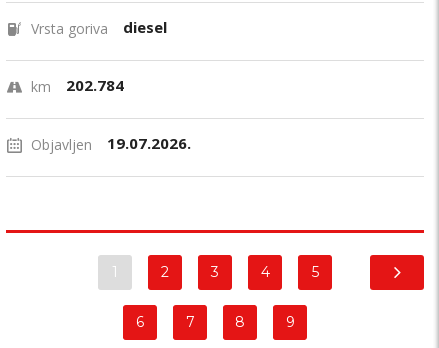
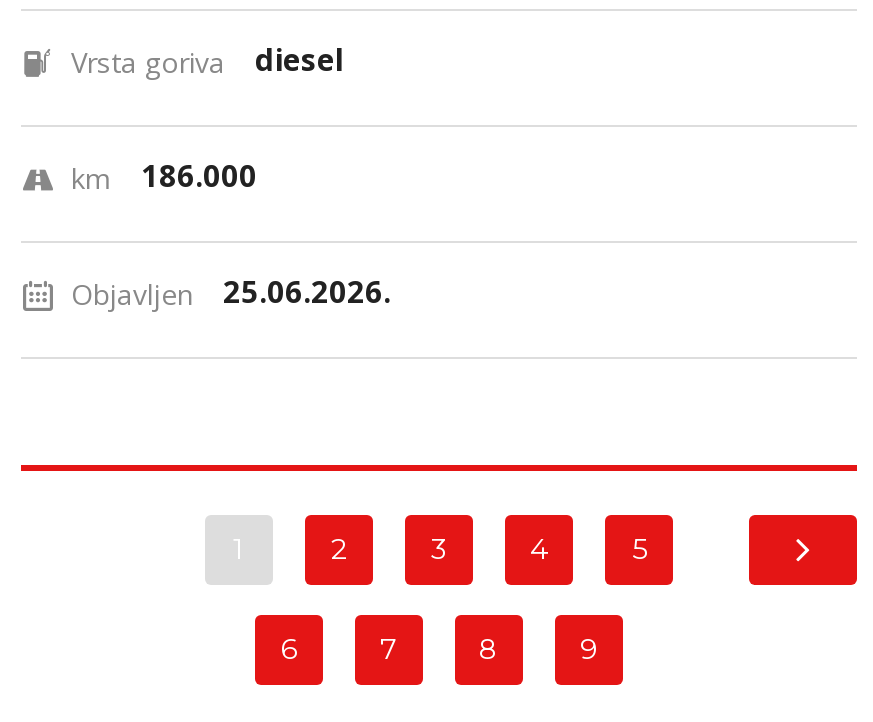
- km 202.784
+ km 186.000

- Objavljen 19.07.2026.
+ Objavljen 25.06.2026.
